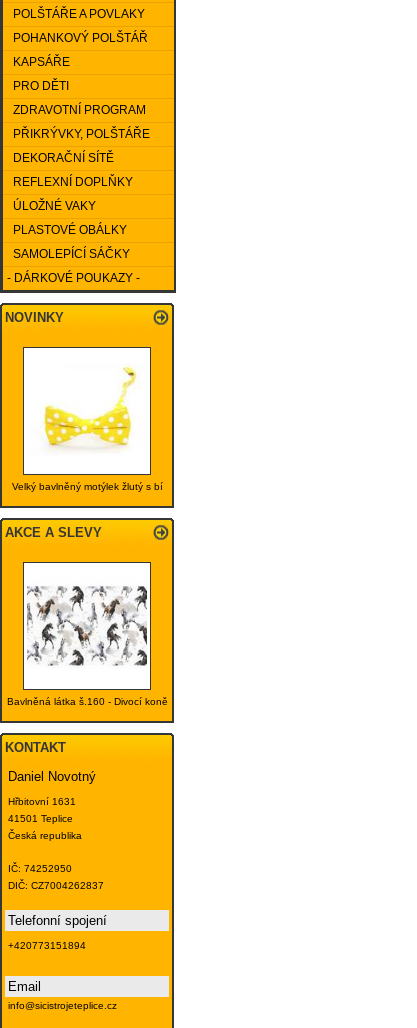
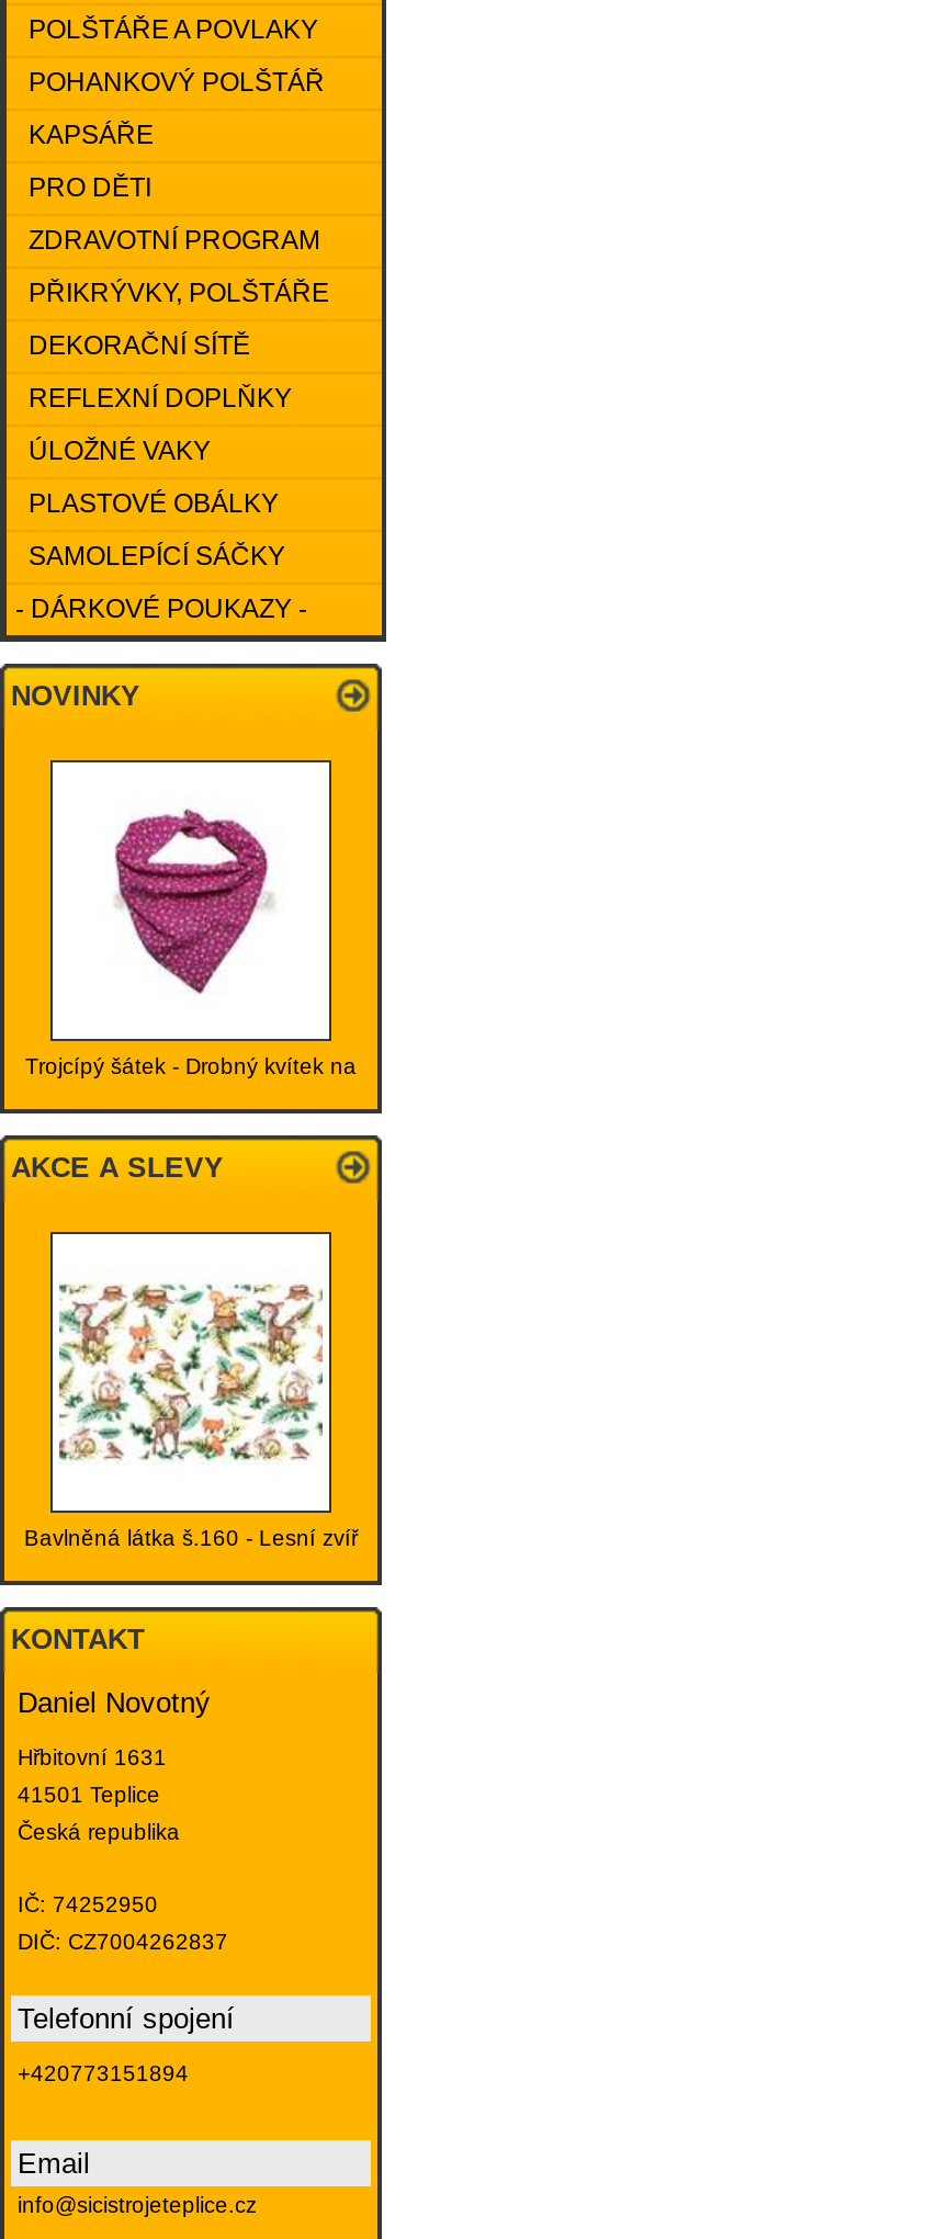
- [image]
- Velký bavlněný motýlek žlutý s bí
+ [image]
+ Trojcípý šátek - Drobný kvítek na

- [image]
- Bavlněná látka š.160 - Divocí koně
+ [image]
+ Bavlněná látka š.160 - Lesní zvíř
